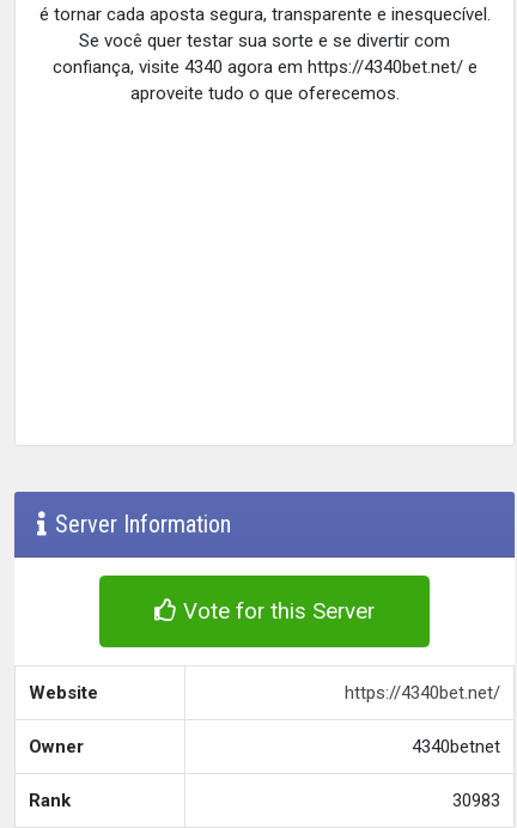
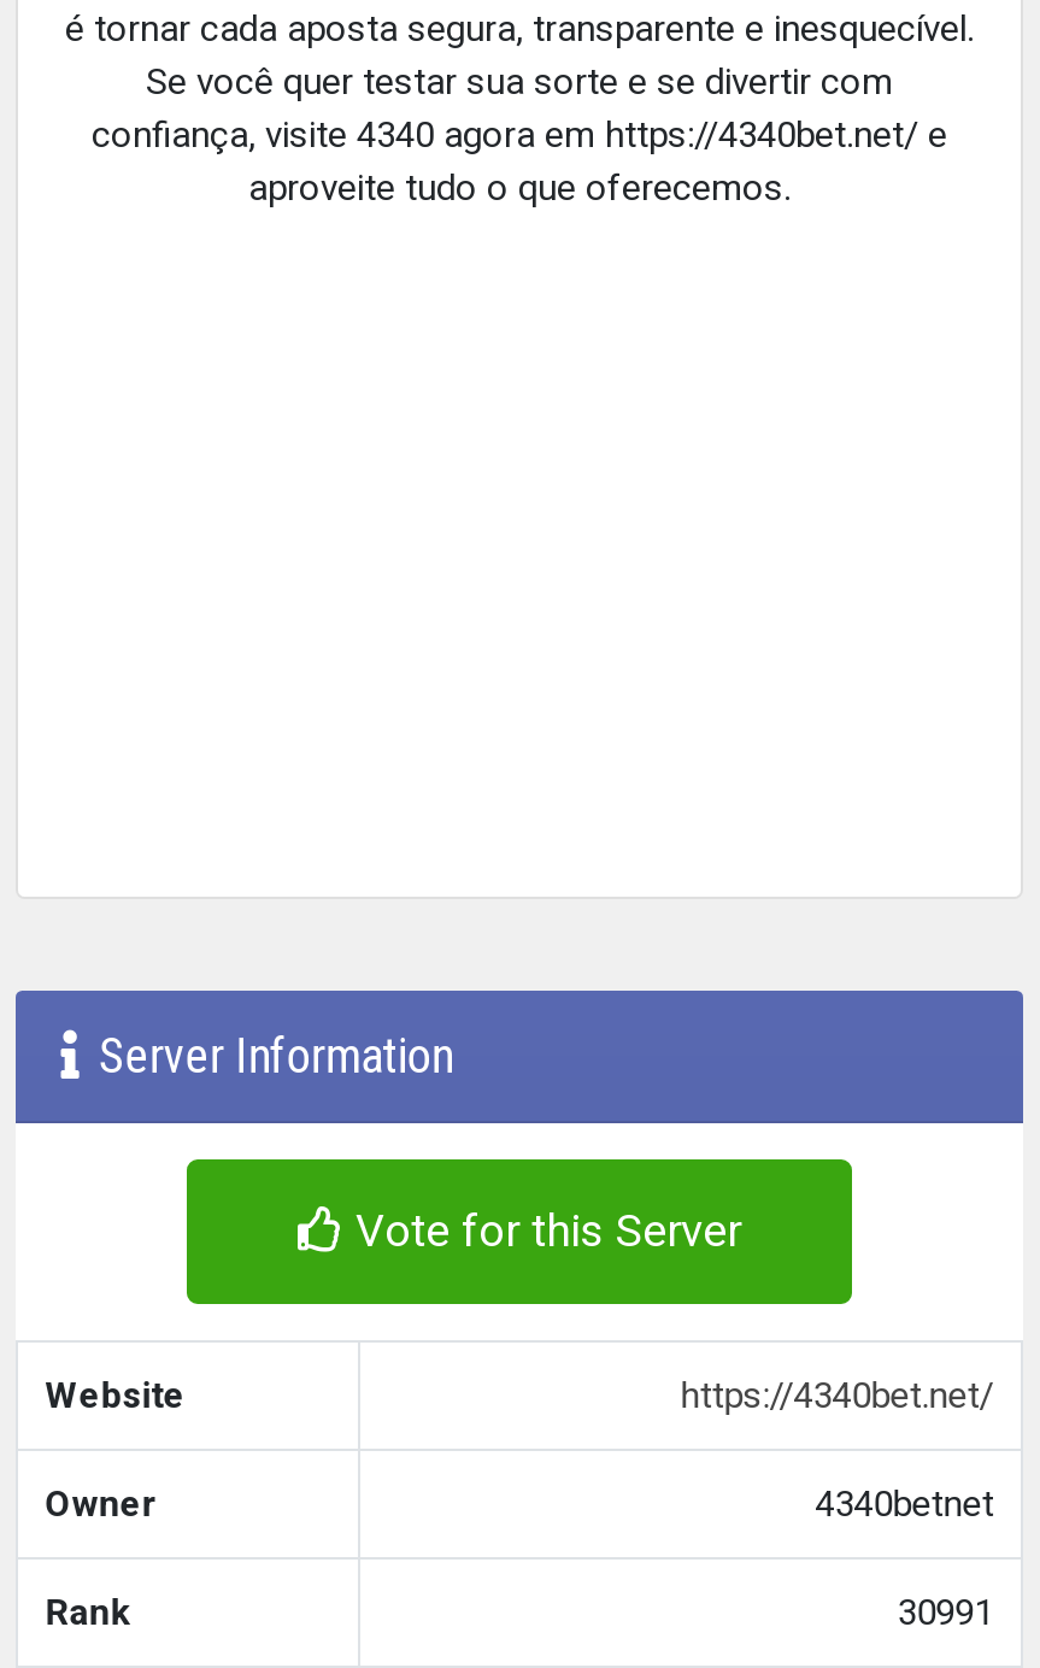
- 30983
+ 30991
